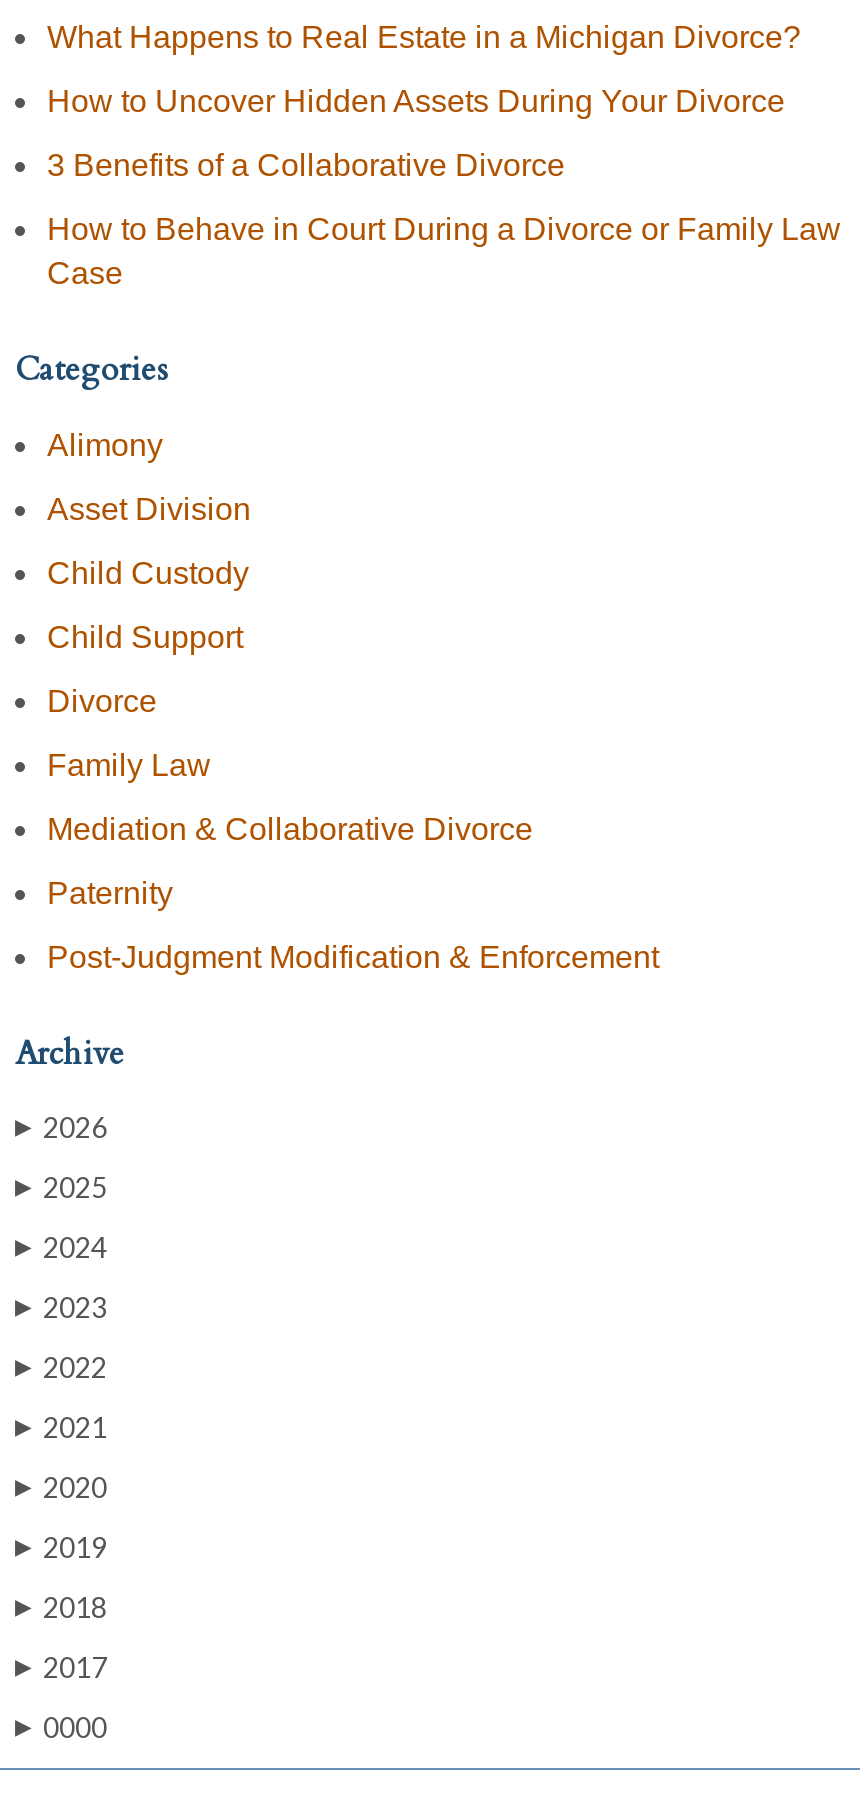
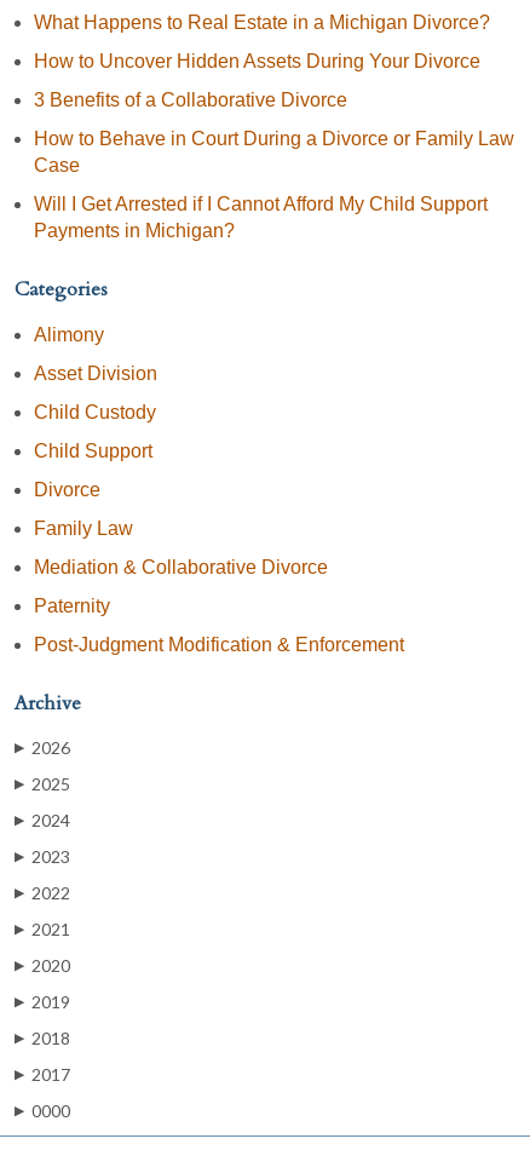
+ Will I Get Arrested if I Cannot Afford My Child Support
+ Payments in Michigan?
